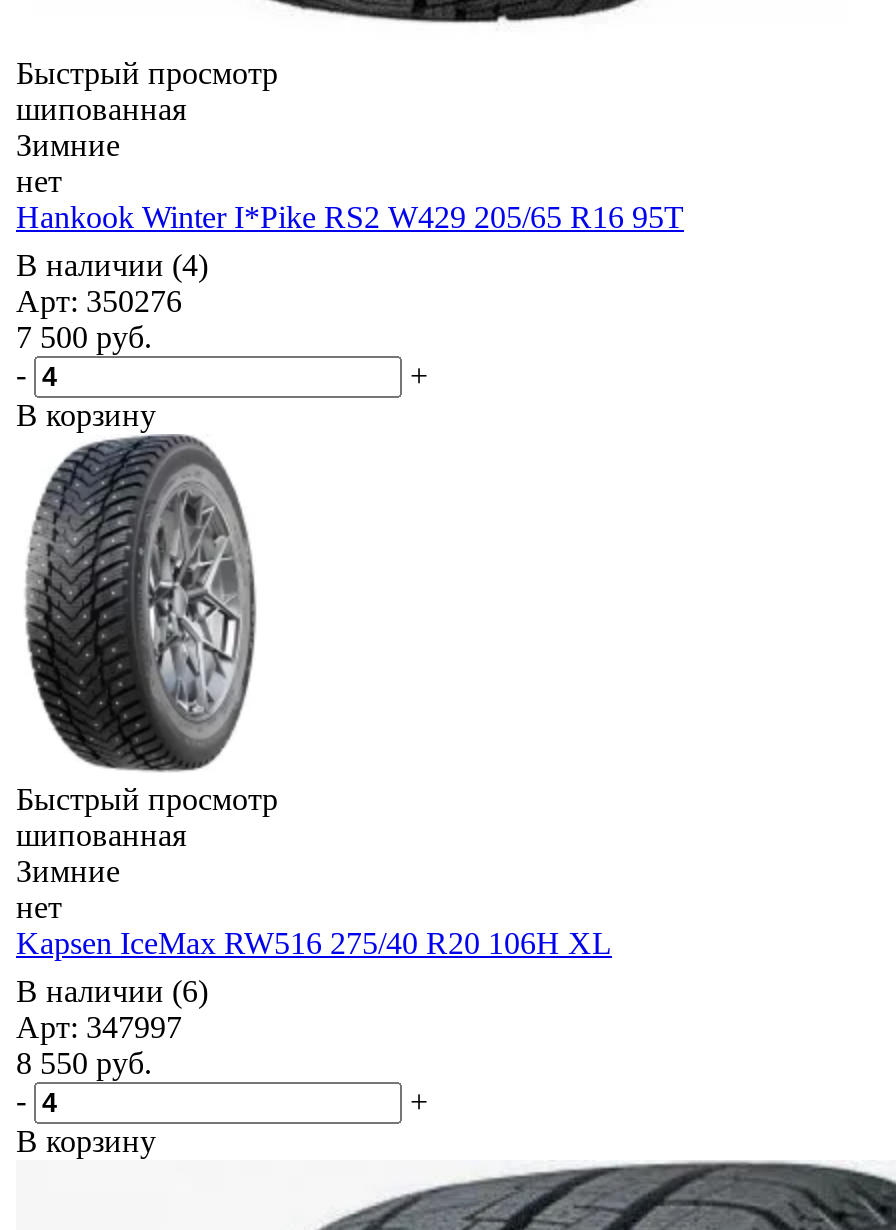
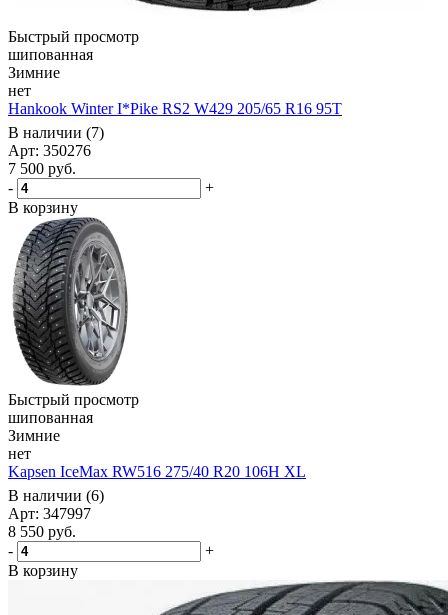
- В наличии (4)
+ В наличии (7)
